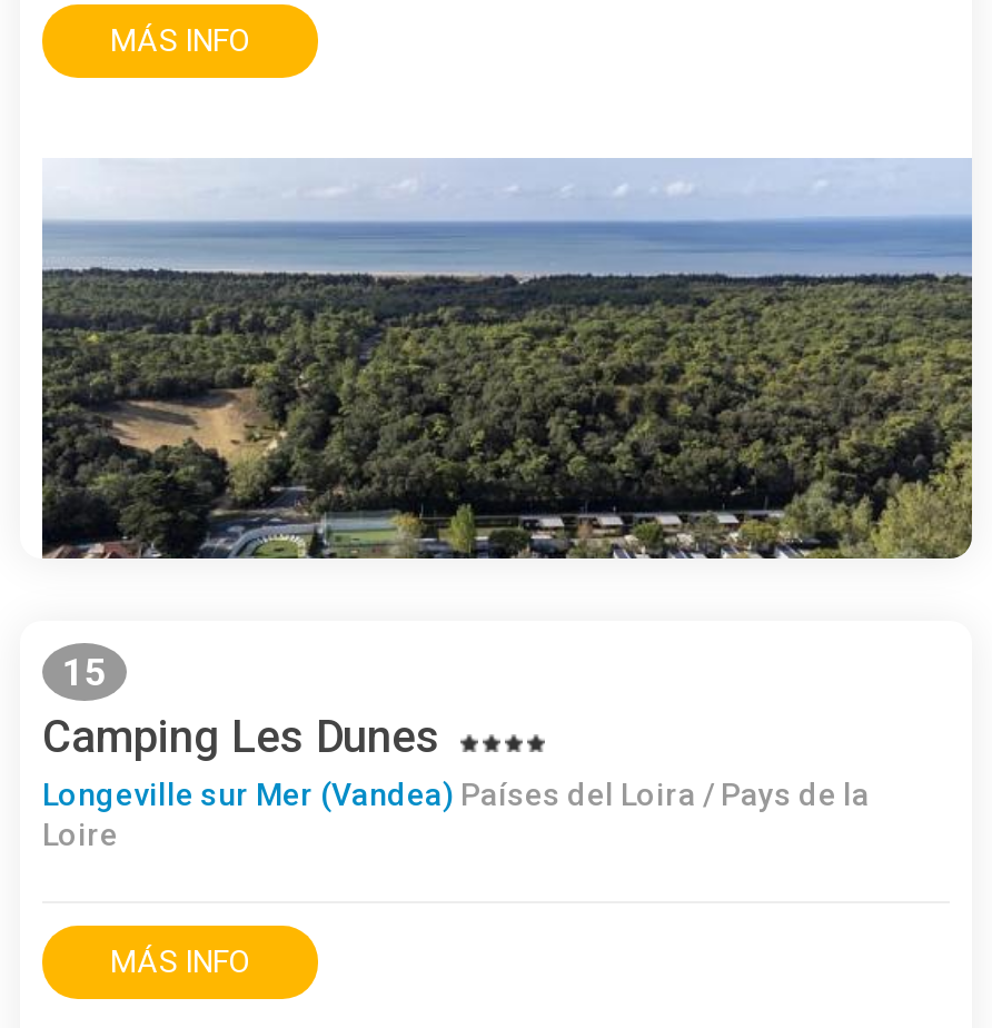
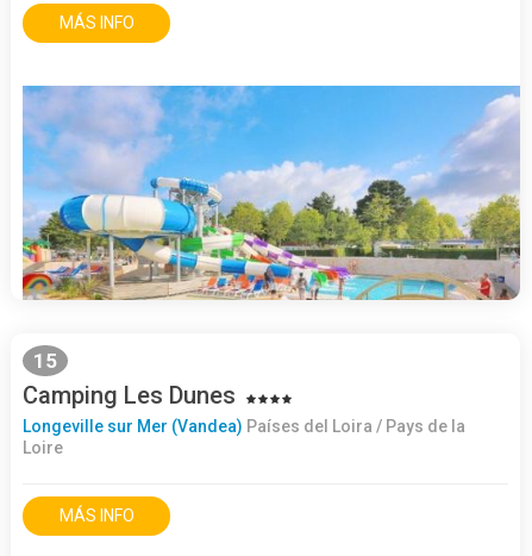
- [image]
+ [image]
